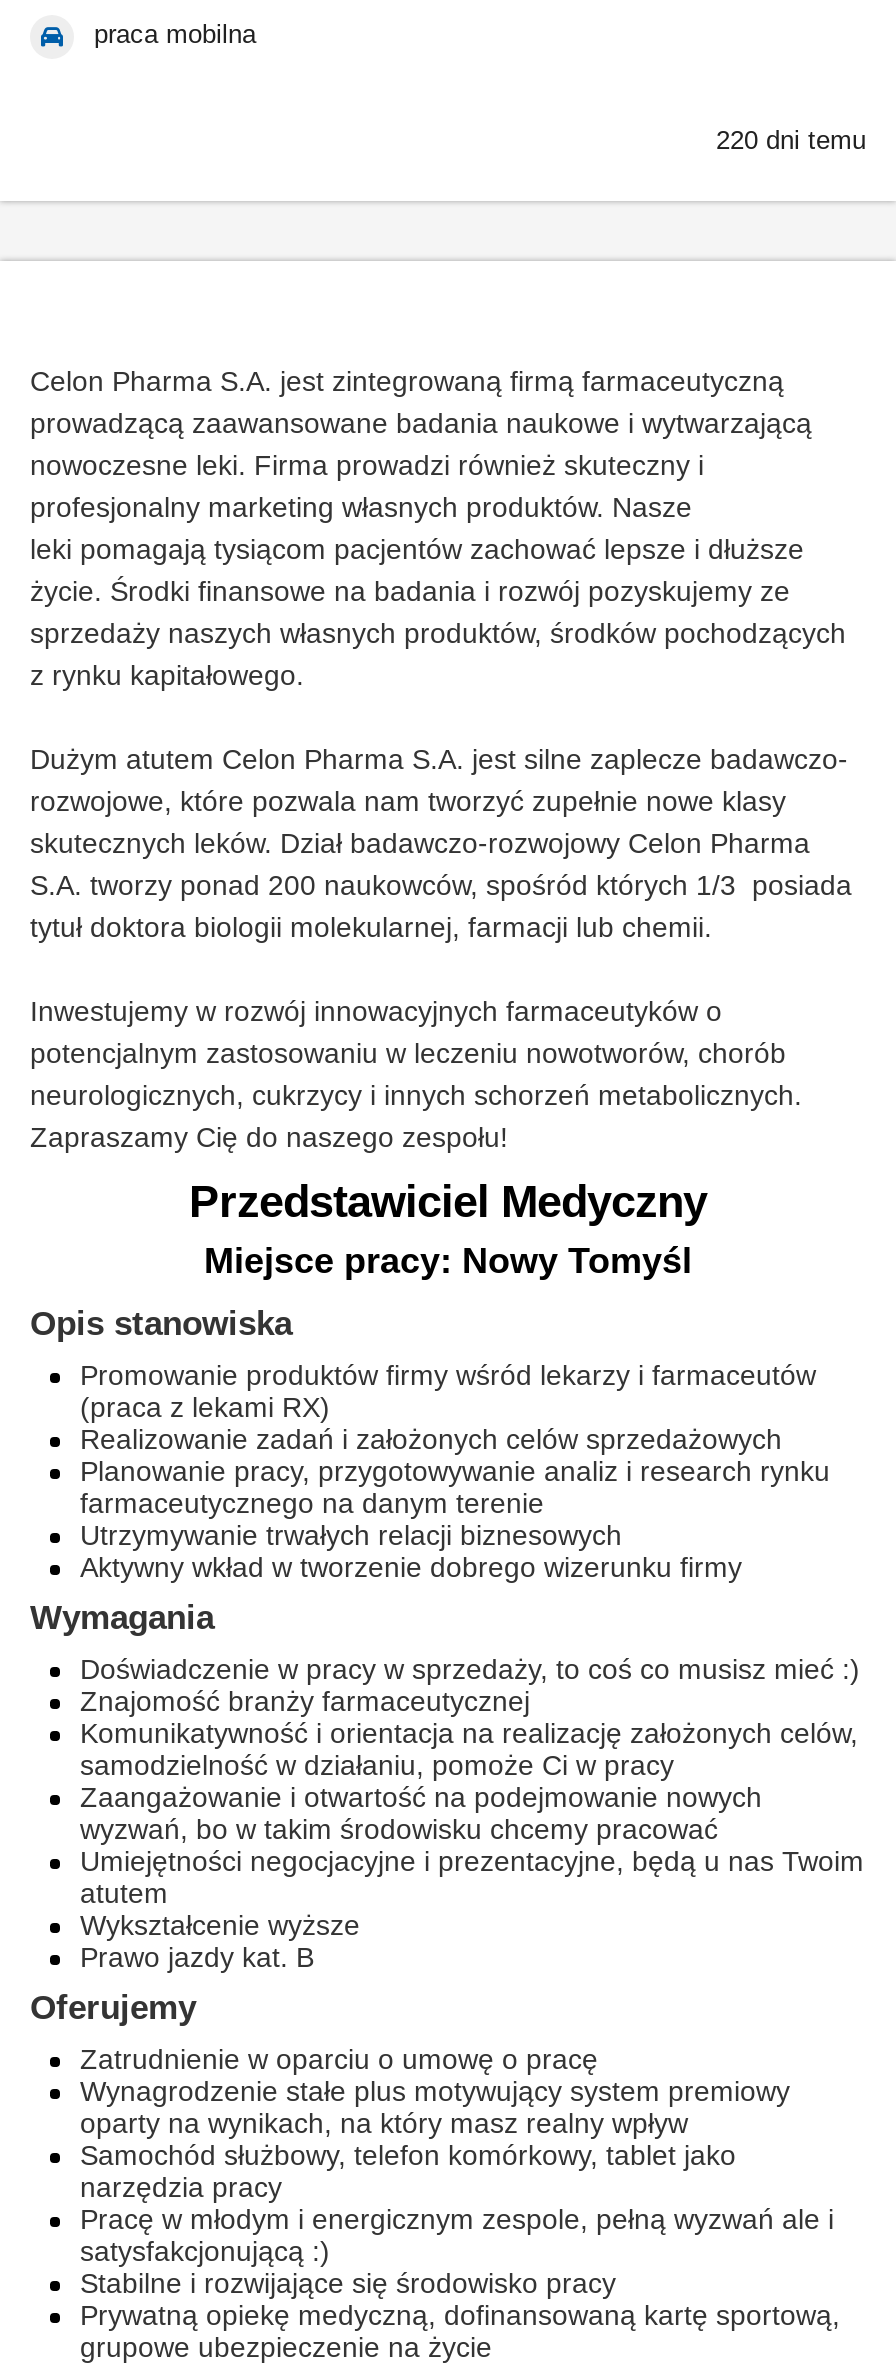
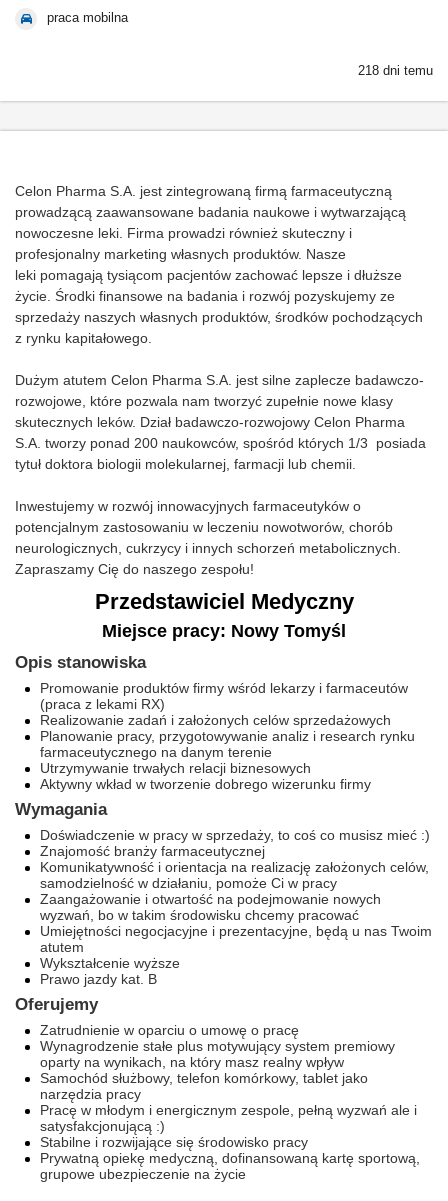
- 220 dni temu
+ 218 dni temu
